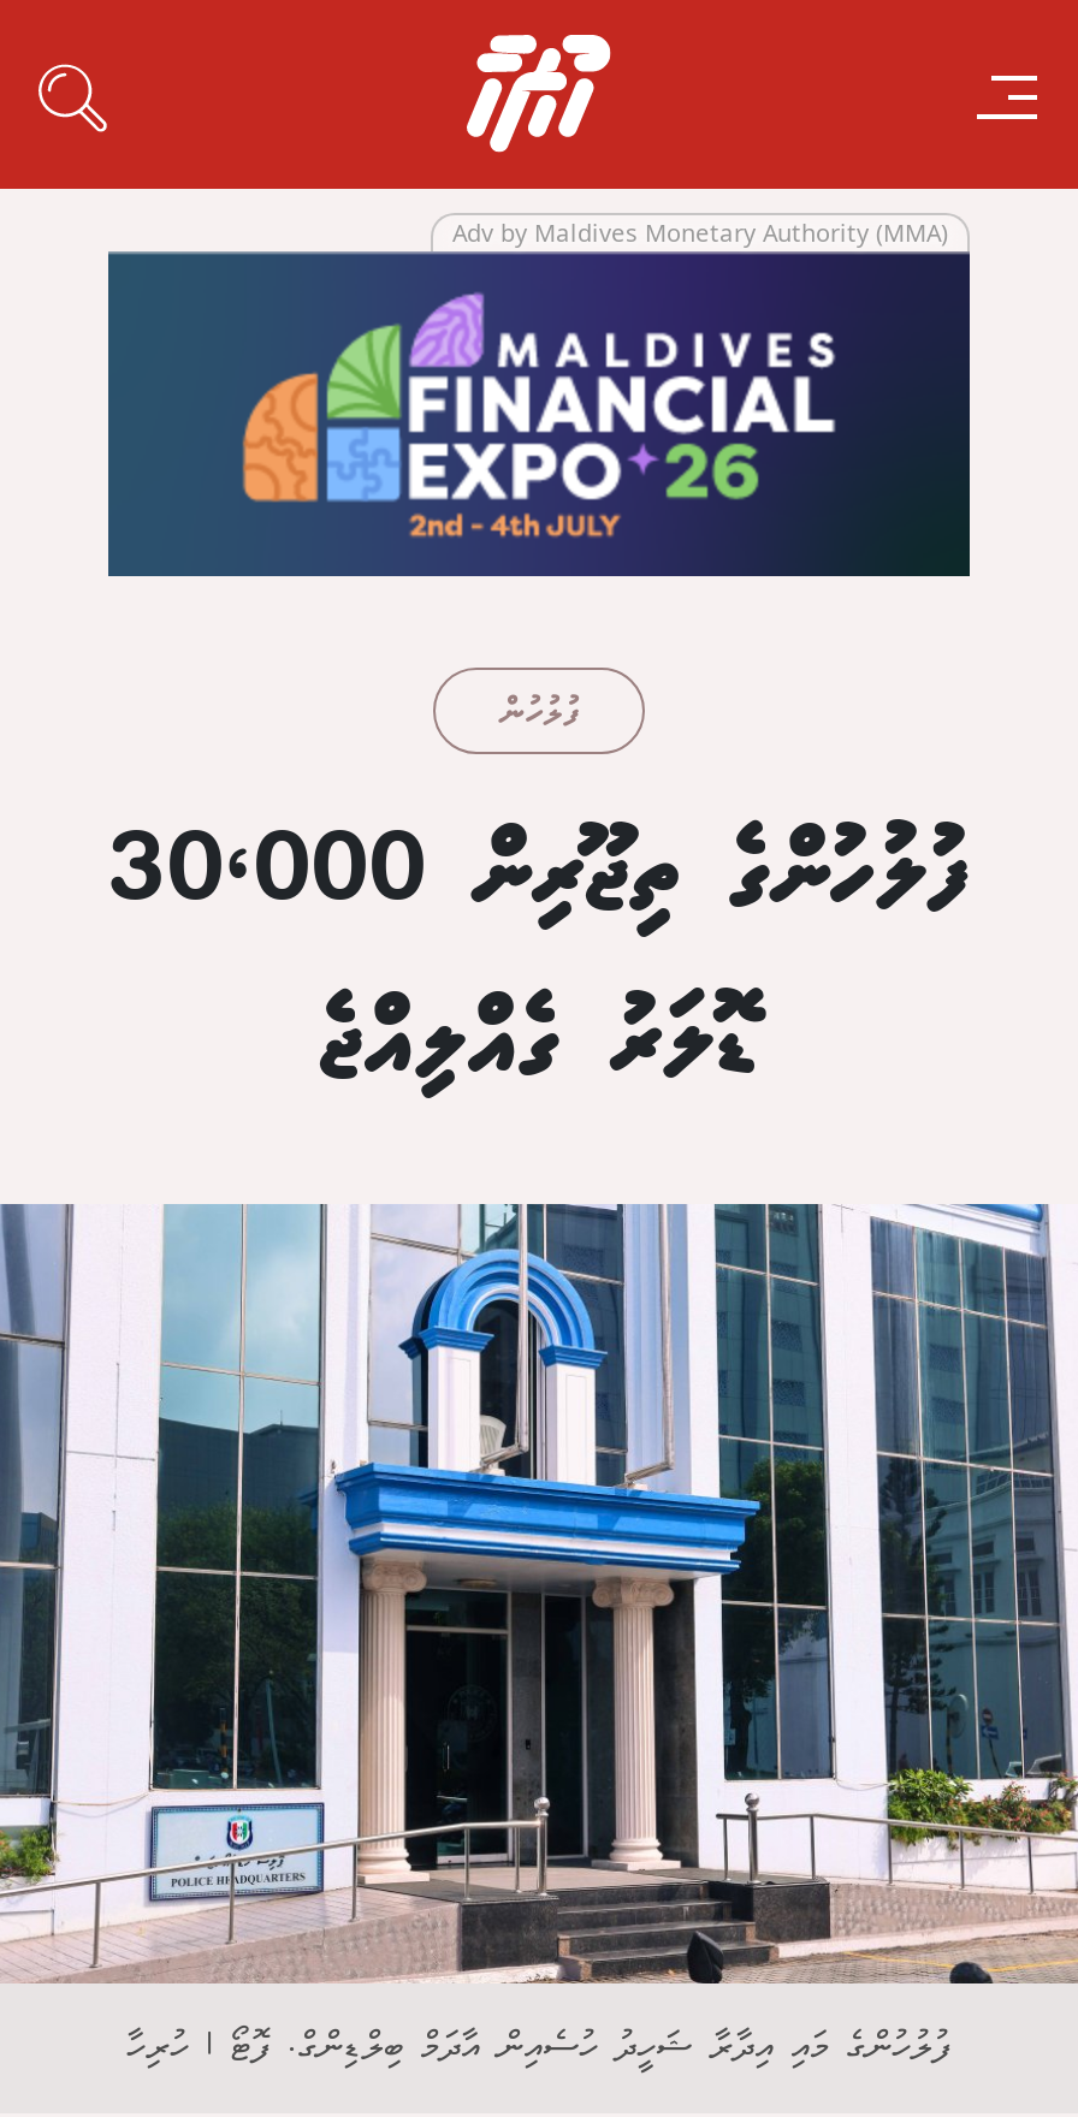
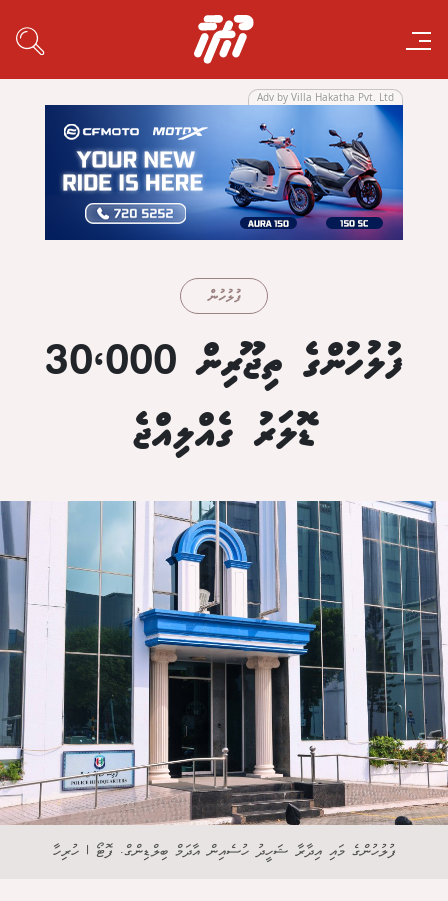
- Adv by Maldives Monetary Authority (MMA)
+ Adv by Villa Hakatha Pvt. Ltd

- [image]
+ [image]
